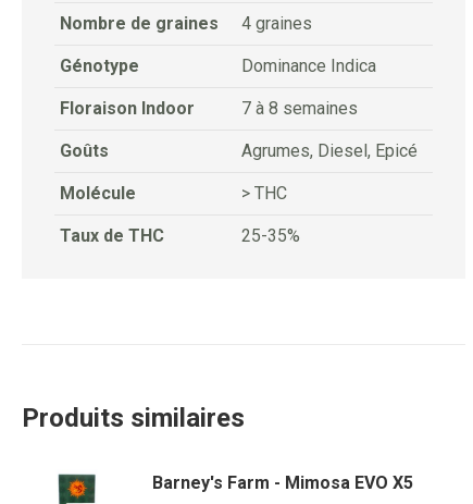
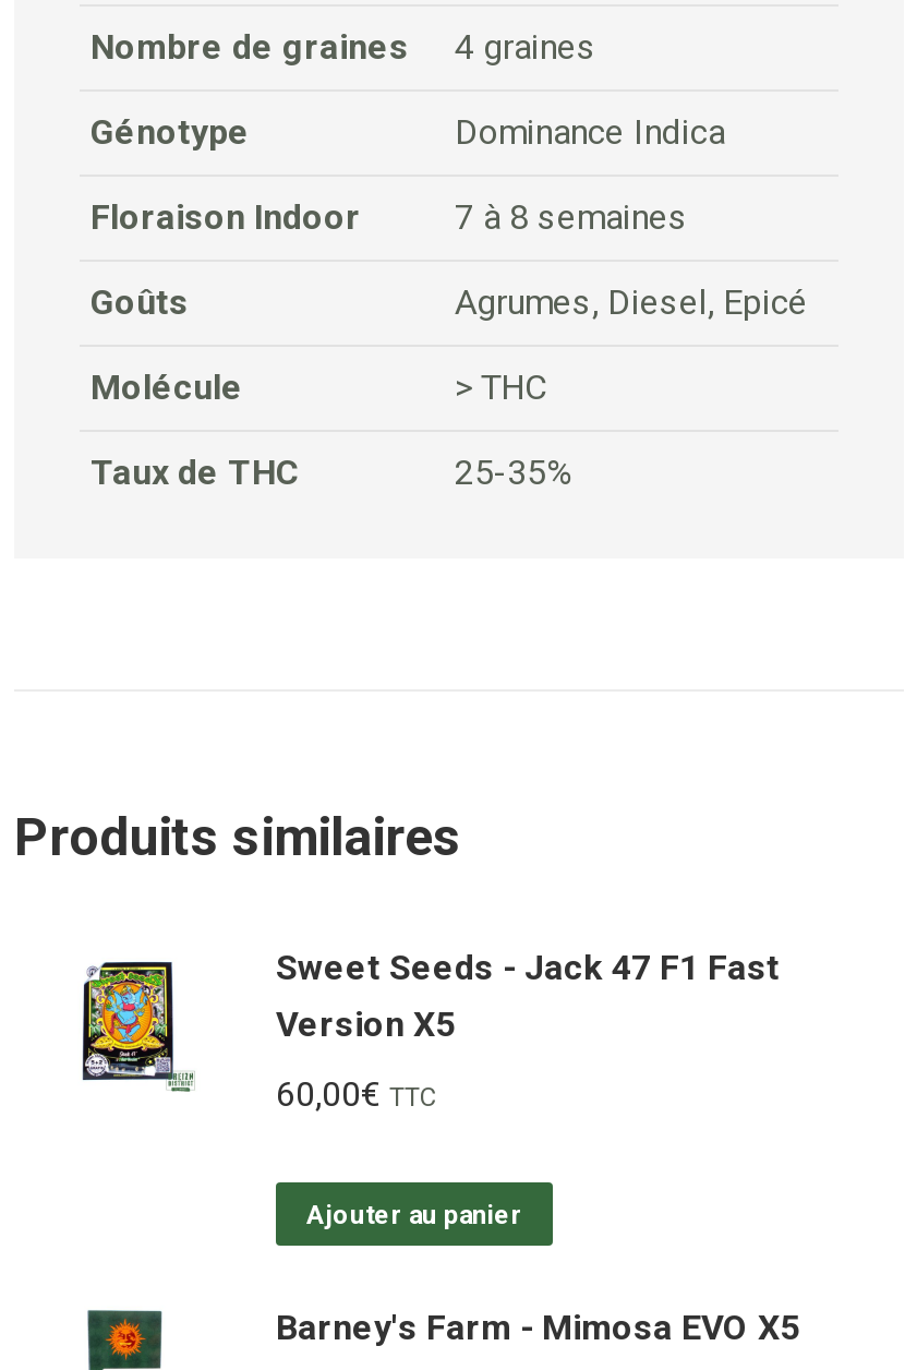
+ [image]
+ Sweet Seeds - Jack 47 F1 Fast
+ Version X5
+ 60,00€ TTC
+ Ajouter au panier
